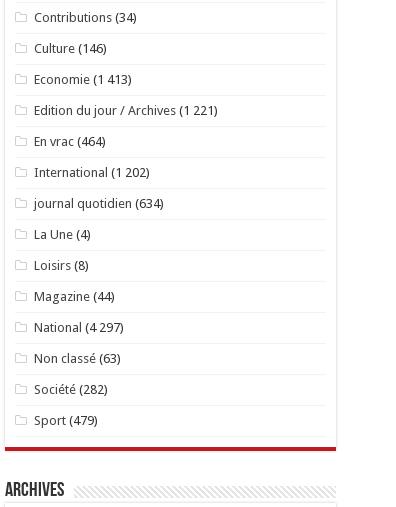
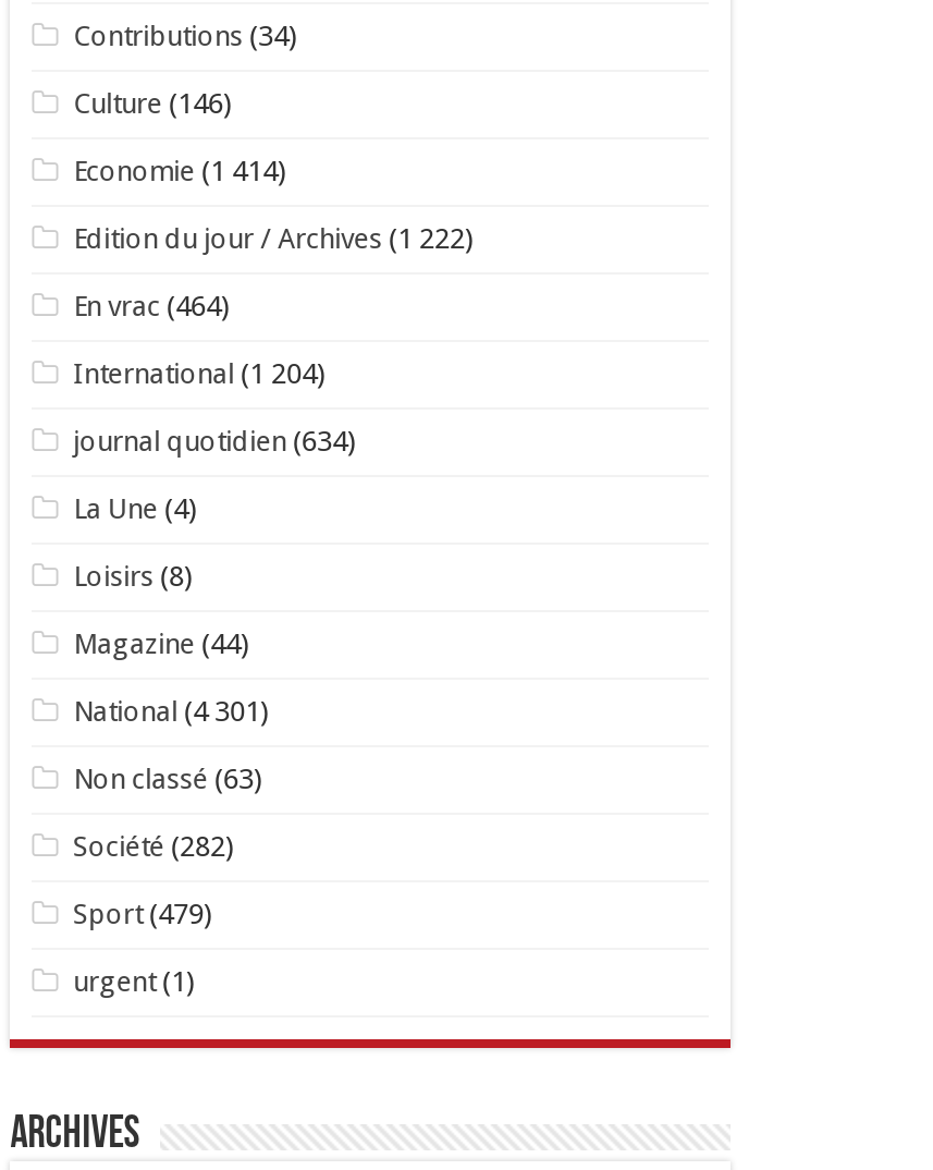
- Economie (1 413)
+ Economie (1 414)

- Edition du jour / Archives (1 221)
+ Edition du jour / Archives (1 222)

- International (1 202)
+ International (1 204)

- National (4 297)
+ National (4 301)

+ urgent (1)
